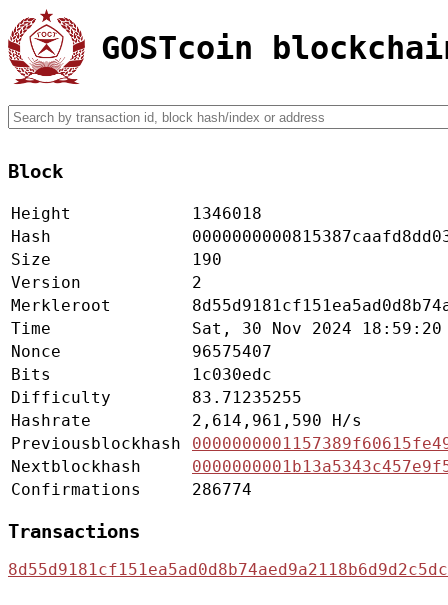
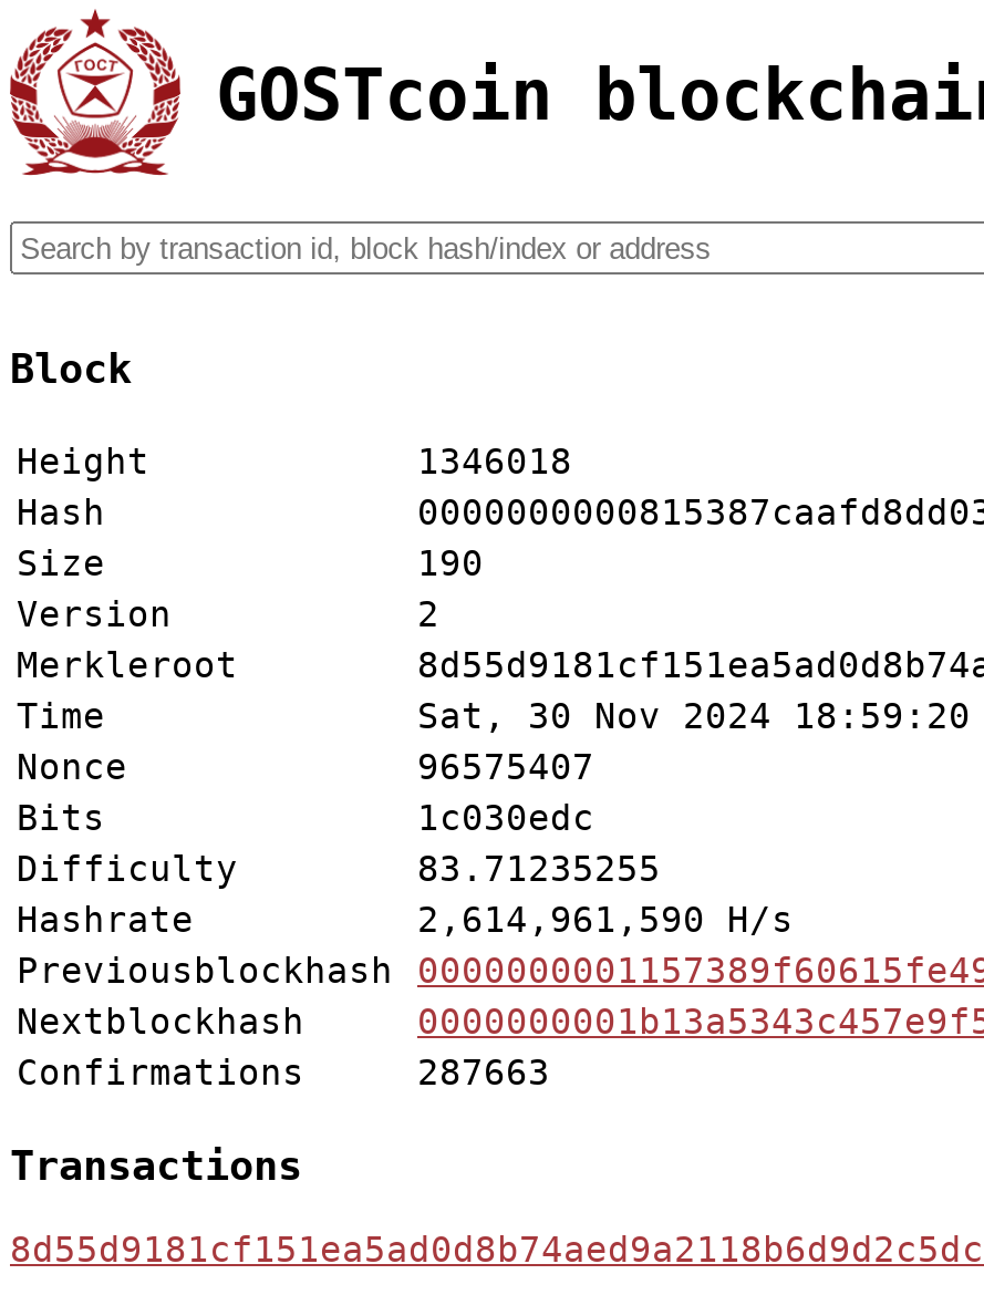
- 286774
+ 287663
